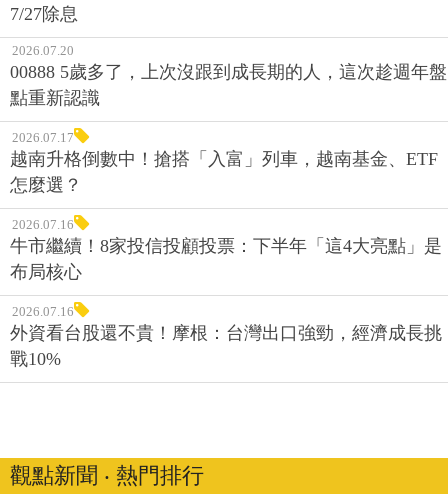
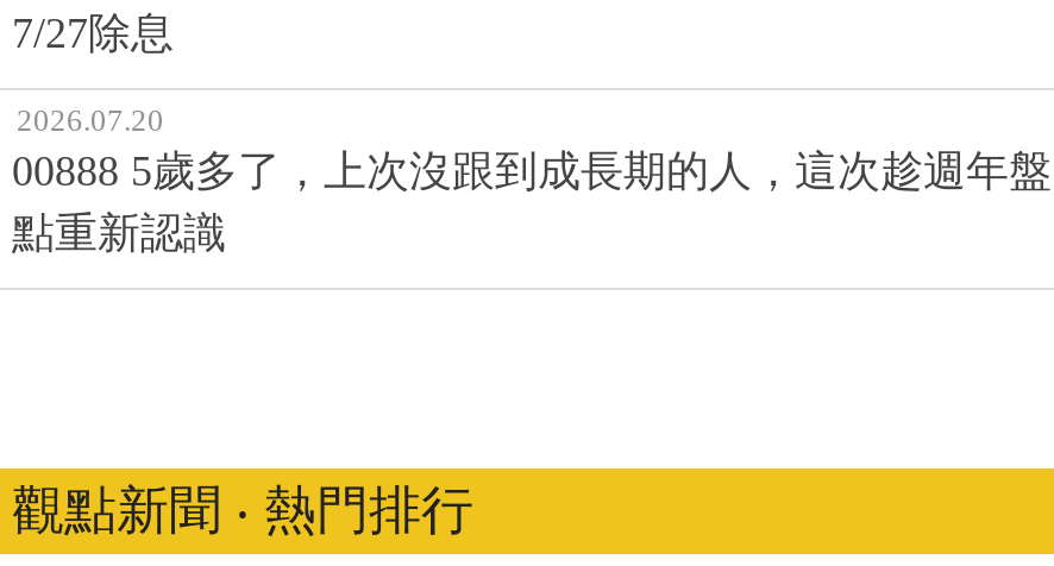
- 2026.07.17
- 越南升格倒數中！搶搭「入富」列車，越南基金、ETF
- 怎麼選？
- 2026.07.16
- 牛市繼續！8家投信投顧投票：下半年「這4大亮點」是
- 布局核心
- 2026.07.16
- 外資看台股還不貴！摩根：台灣出口強勁，經濟成長挑
- 戰10%
